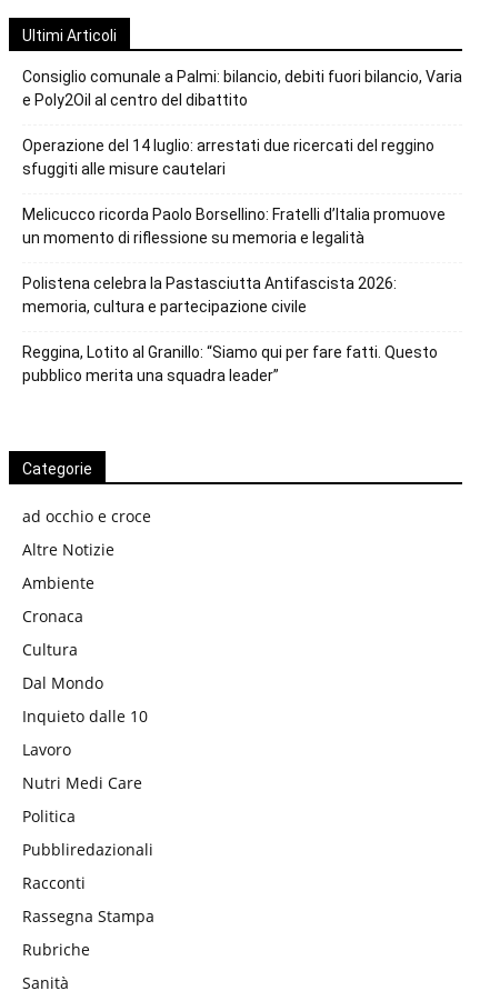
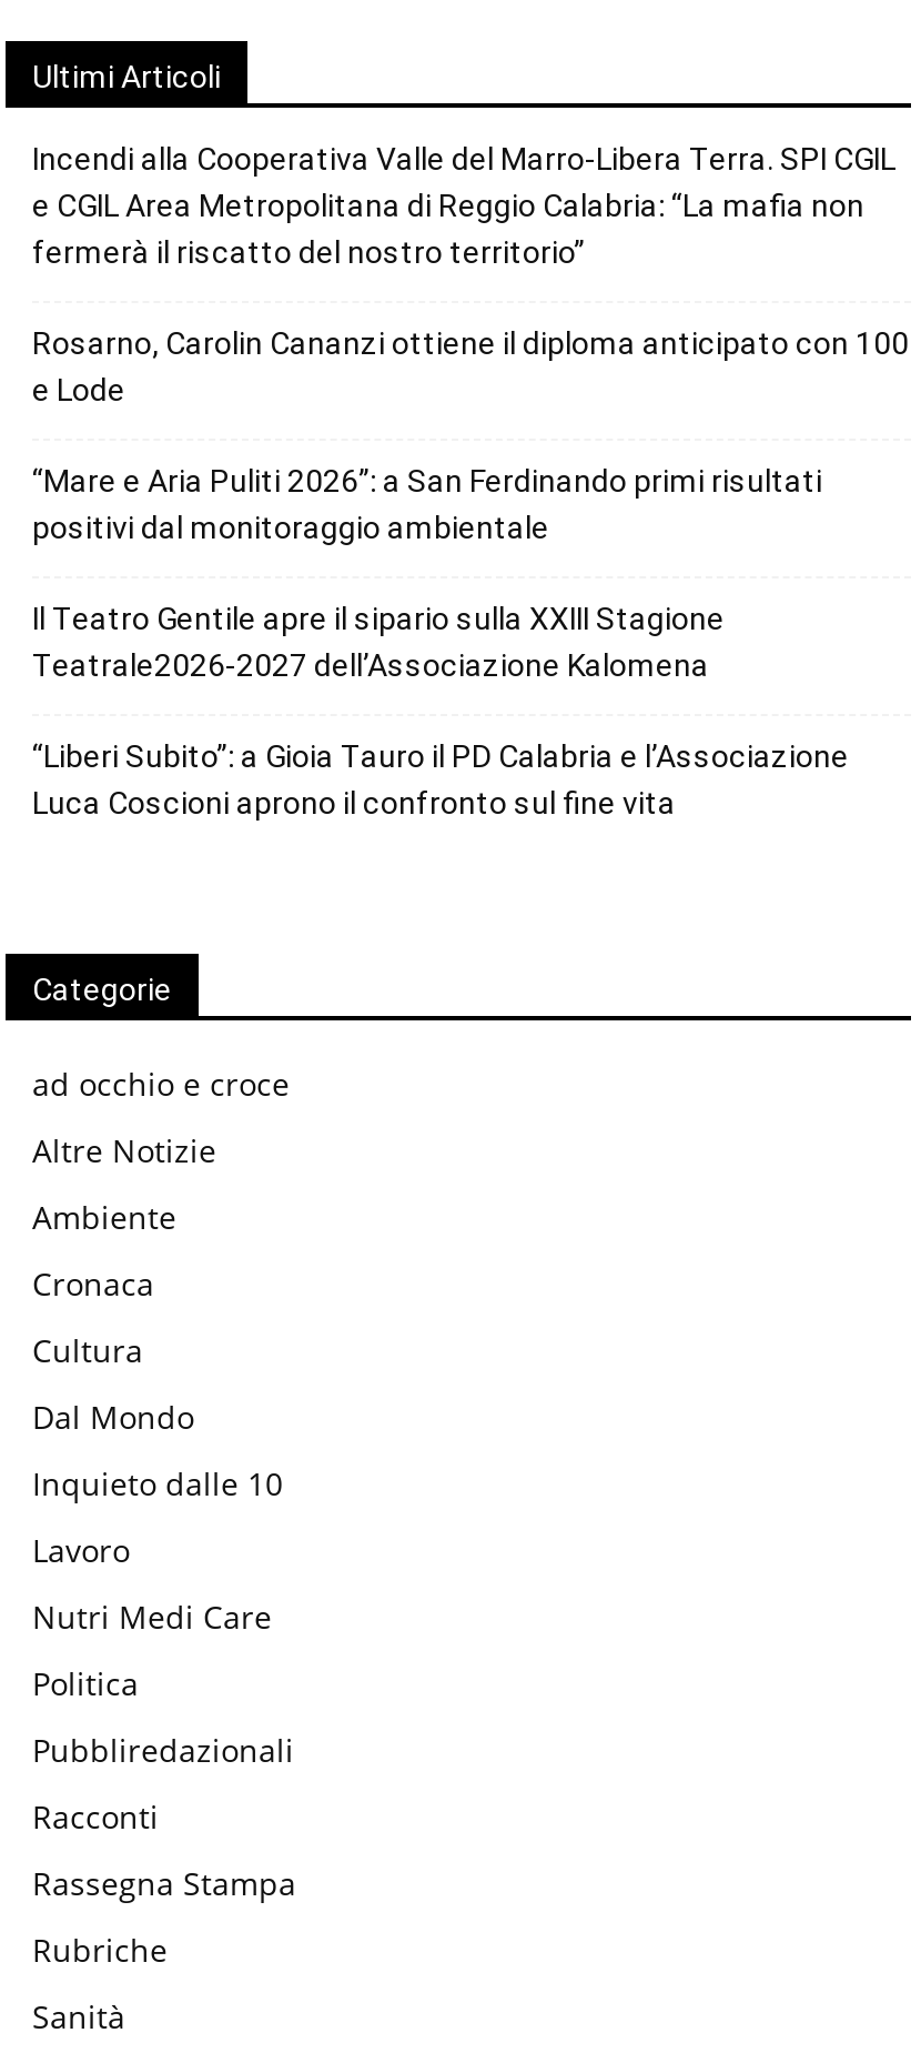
- Consiglio comunale a Palmi: bilancio, debiti fuori bilancio, Varia
- e Poly2Oil al centro del dibattito
+ Incendi alla Cooperativa Valle del Marro-Libera Terra. SPI CGIL
+ e CGIL Area Metropolitana di Reggio Calabria: “La mafia non
+ fermerà il riscatto del nostro territorio”

- Operazione del 14 luglio: arrestati due ricercati del reggino
- sfuggiti alle misure cautelari
+ Rosarno, Carolin Cananzi ottiene il diploma anticipato con 100
+ e Lode

- Melicucco ricorda Paolo Borsellino: Fratelli d’Italia promuove
- un momento di riflessione su memoria e legalità
+ “Mare e Aria Puliti 2026”: a San Ferdinando primi risultati
+ positivi dal monitoraggio ambientale

- Polistena celebra la Pastasciutta Antifascista 2026:
- memoria, cultura e partecipazione civile
+ Il Teatro Gentile apre il sipario sulla XXIII Stagione
+ Teatrale2026-2027 dell’Associazione Kalomena

- Reggina, Lotito al Granillo: “Siamo qui per fare fatti. Questo
- pubblico merita una squadra leader”
+ “Liberi Subito”: a Gioia Tauro il PD Calabria e l’Associazione
+ Luca Coscioni aprono il confronto sul fine vita
